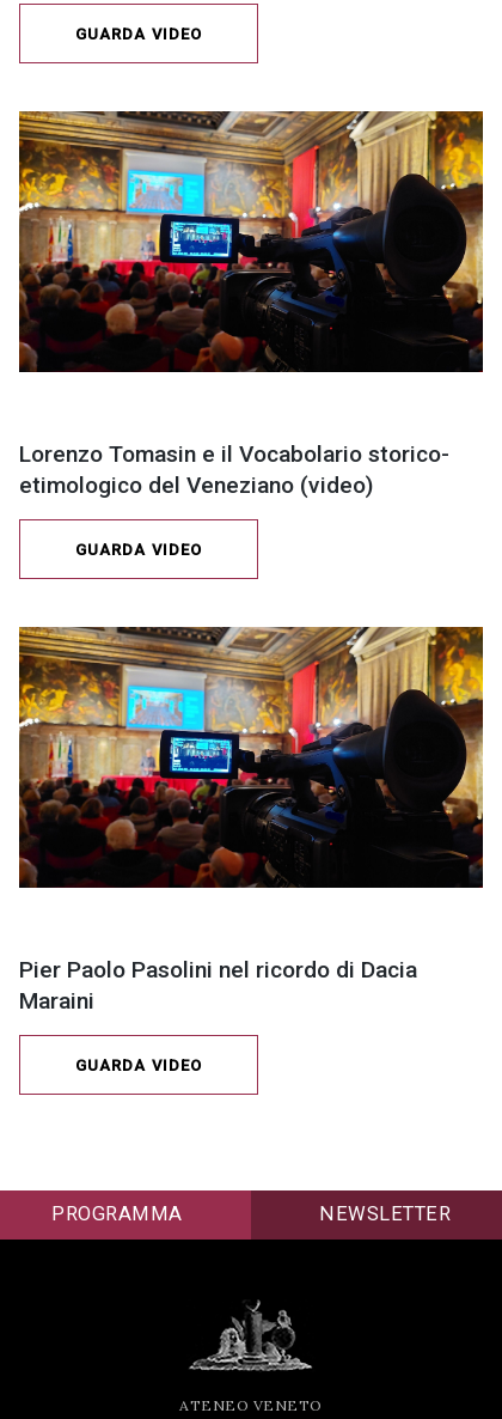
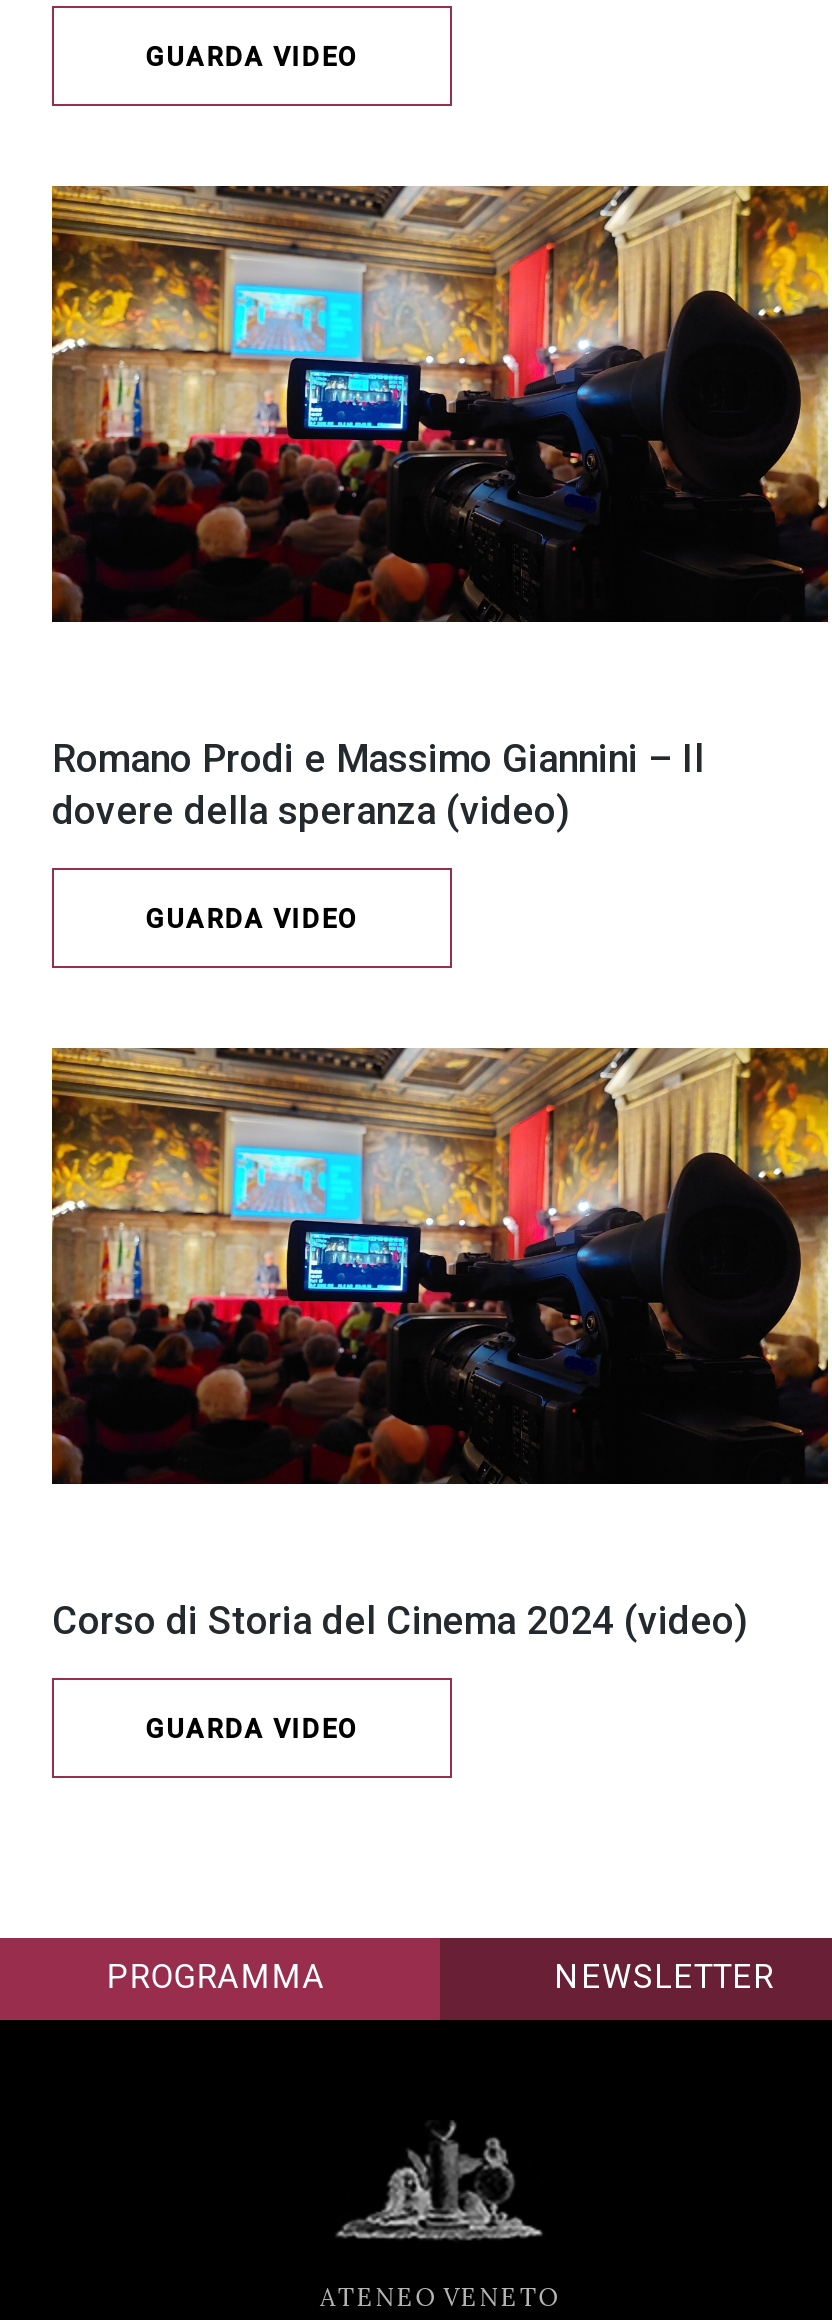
- Lorenzo Tomasin e il Vocabolario storico-
- etimologico del Veneziano (video)
+ Romano Prodi e Massimo Giannini – Il
+ dovere della speranza (video)

- Pier Paolo Pasolini nel ricordo di Dacia
- Maraini
+ Corso di Storia del Cinema 2024 (video)
